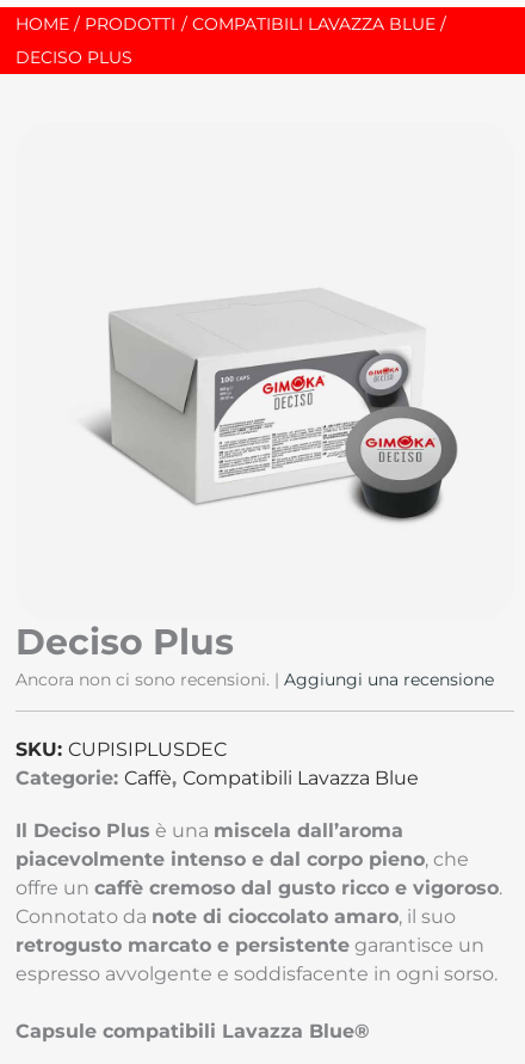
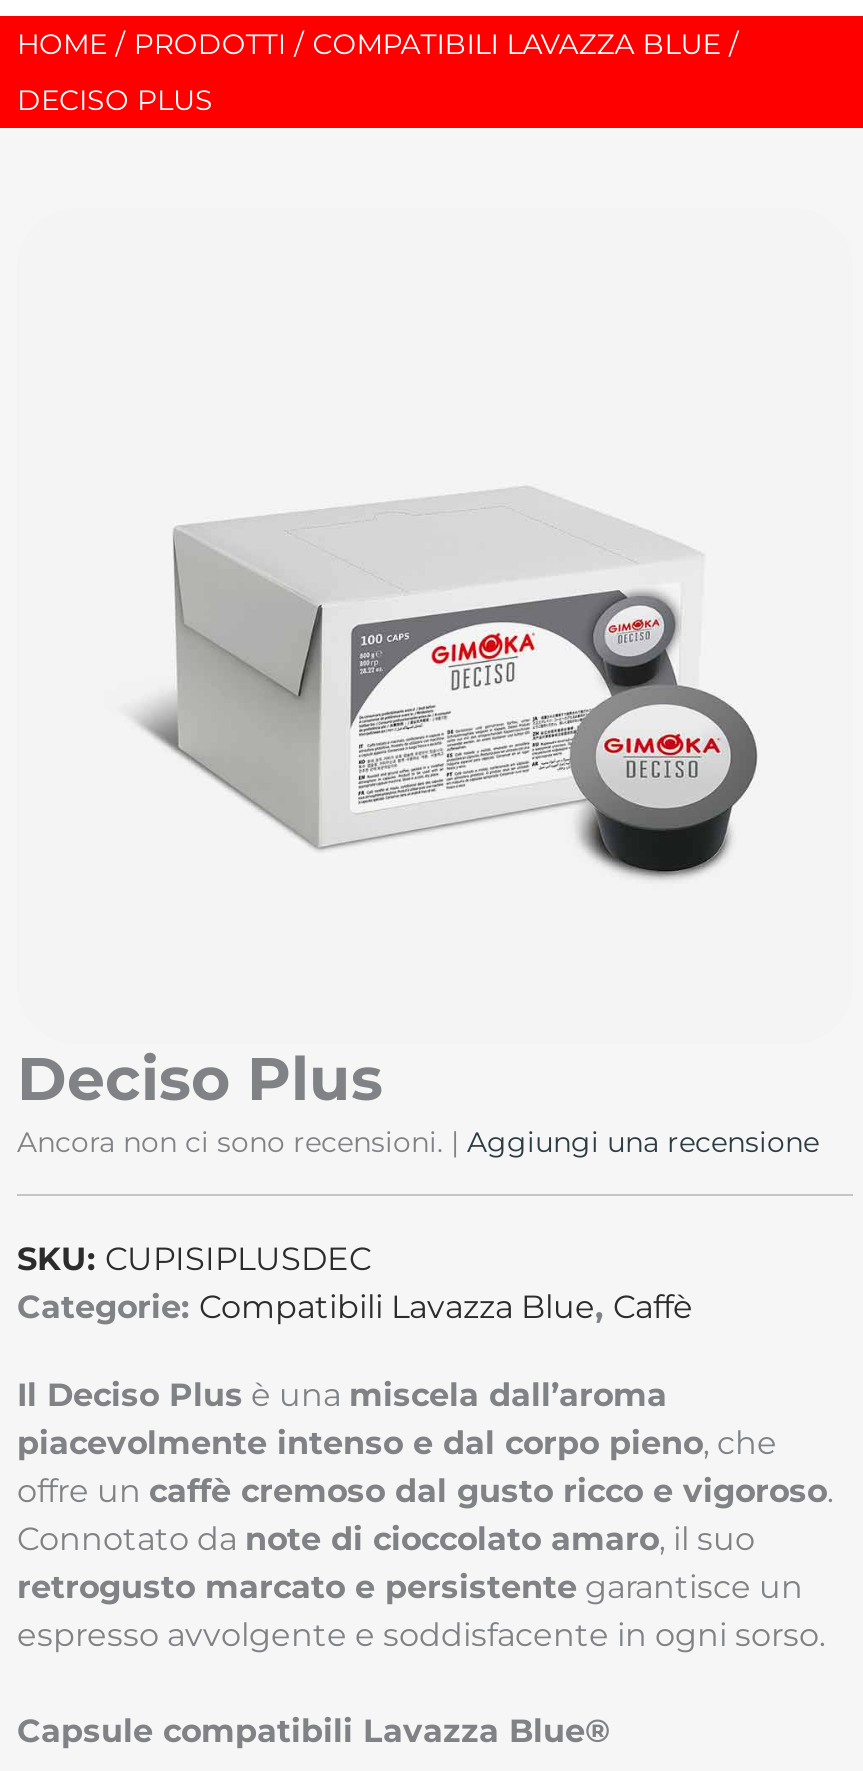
- Categorie: Caffè, Compatibili Lavazza Blue
+ Categorie: Compatibili Lavazza Blue, Caffè
